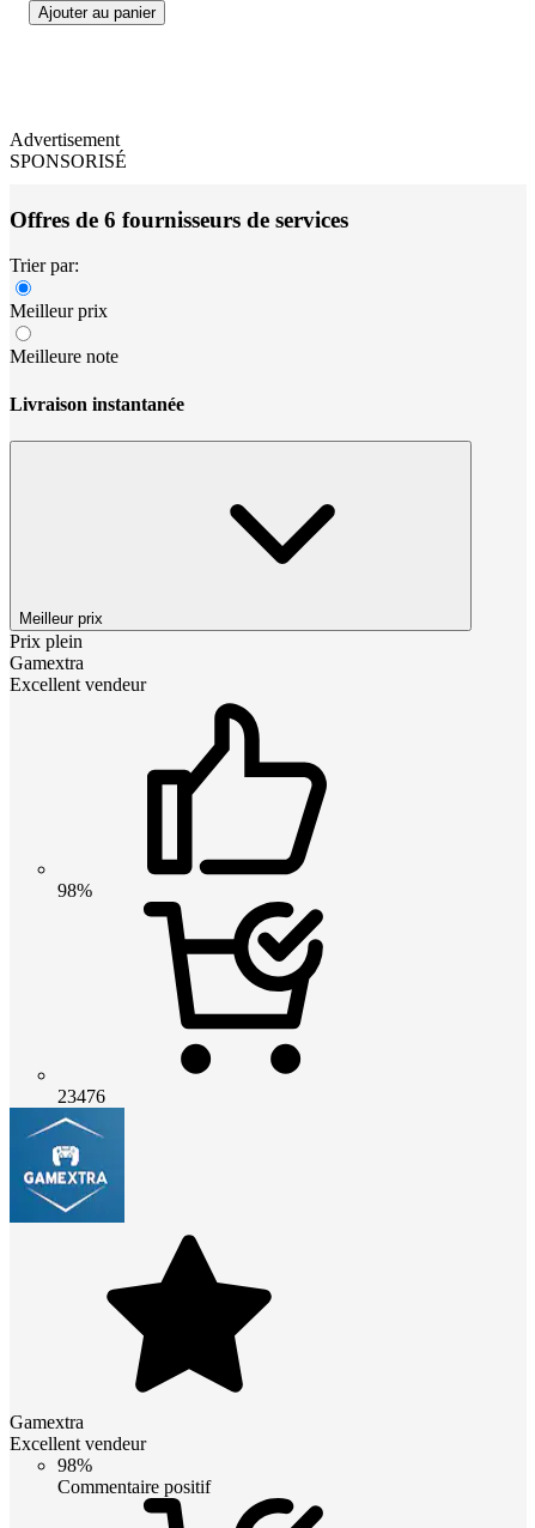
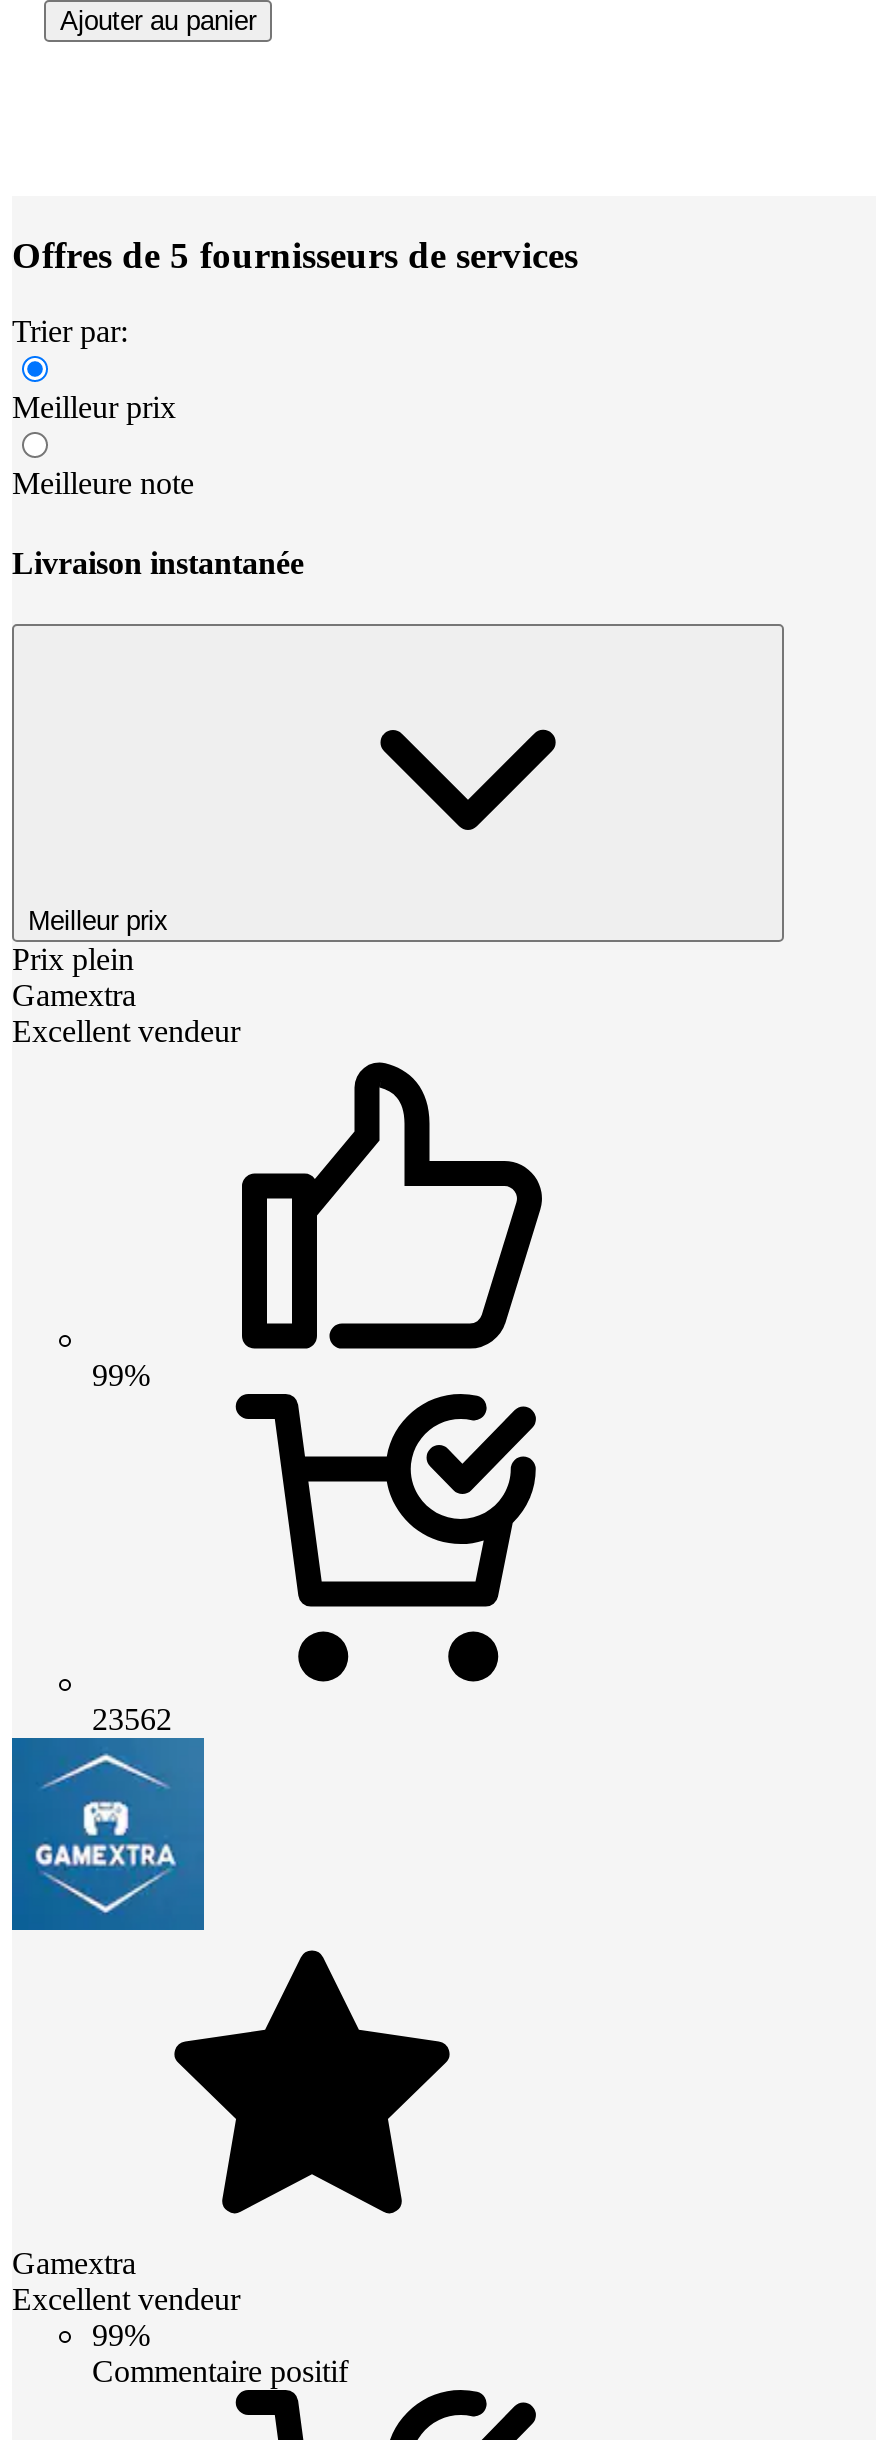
- Advertisement
- SPONSORISÉ
- Offres de 6 fournisseurs de services
+ Offres de 5 fournisseurs de services

- 98%
+ 99%

- 23476
+ 23562

- 98%
+ 99%
